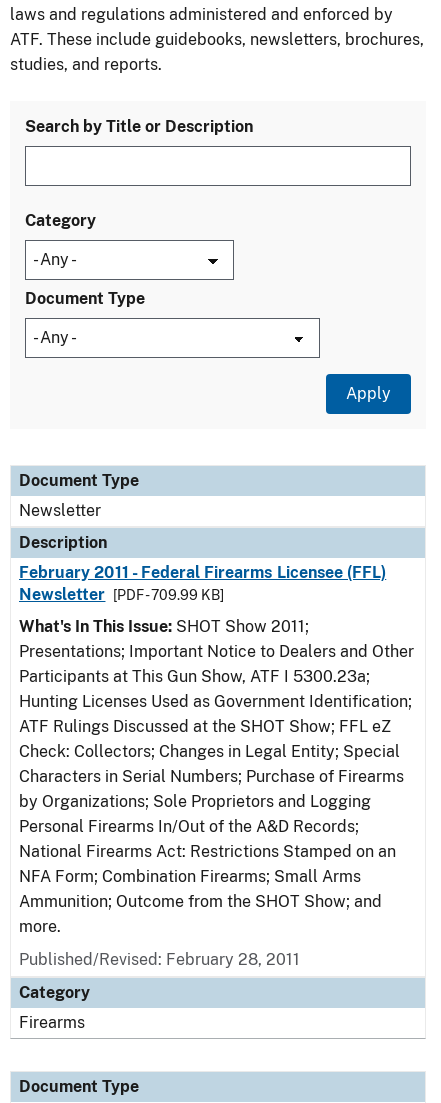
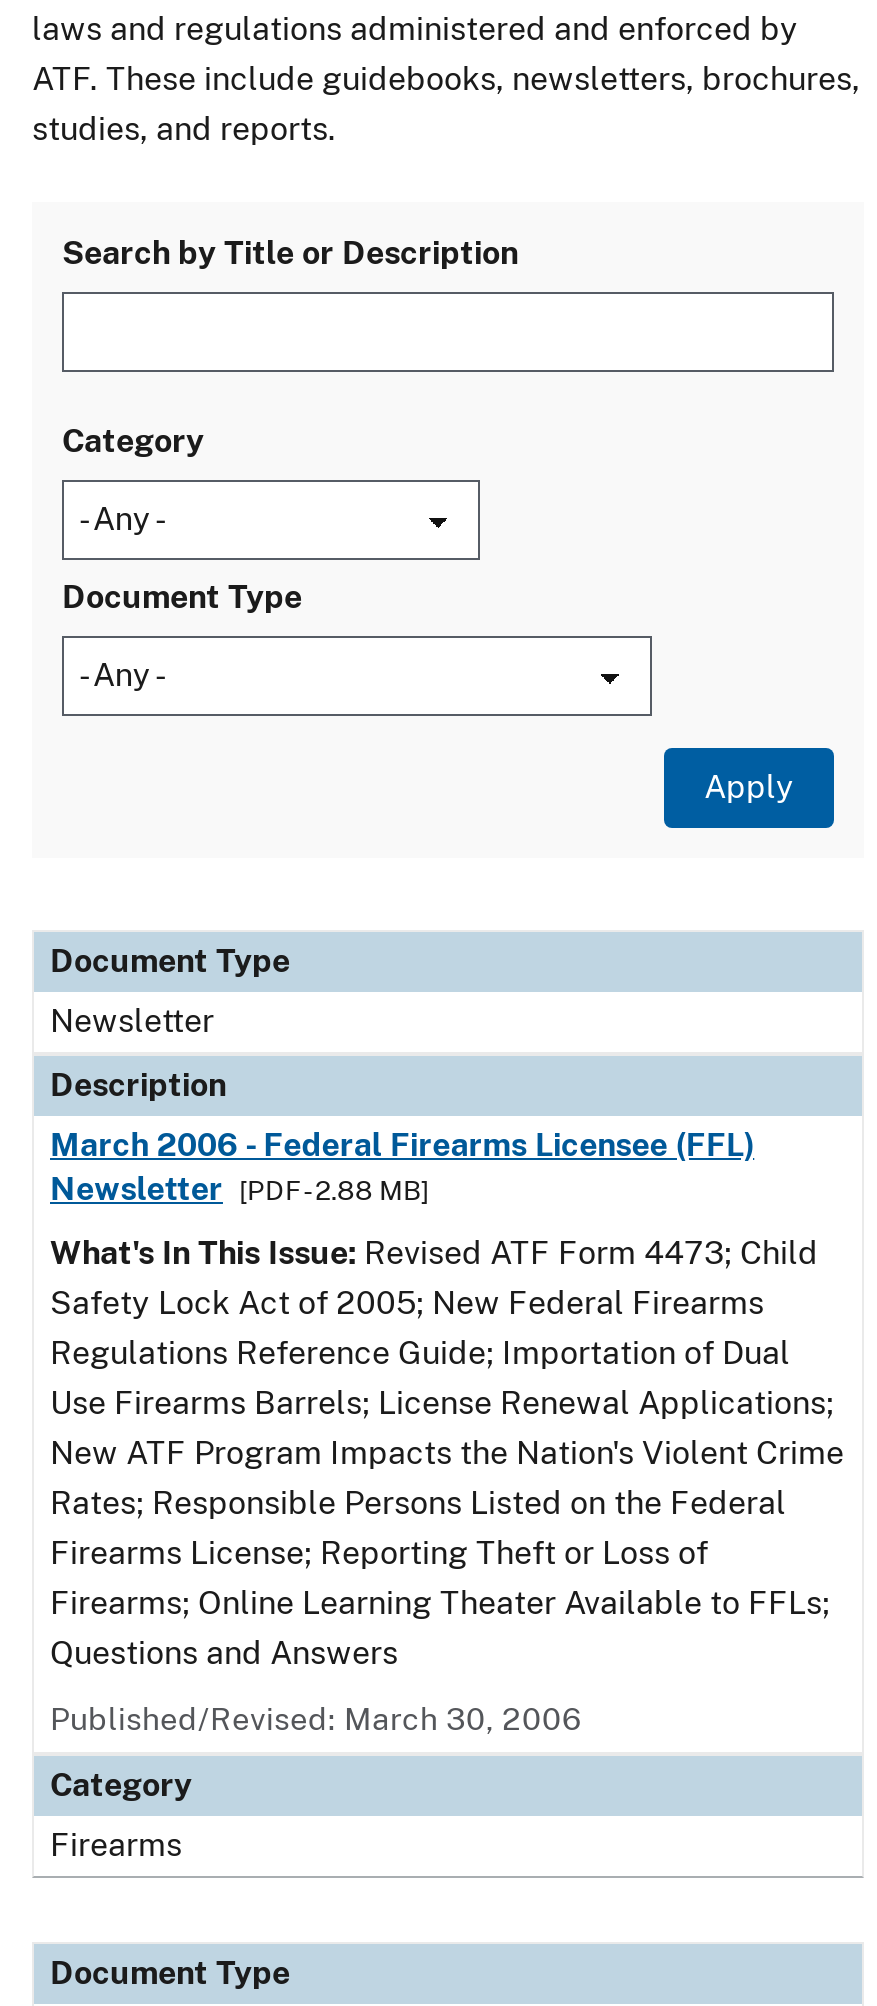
- February 2011 - Federal Firearms Licensee (FFL)
- Newsletter [PDF - 709.99 KB]
+ March 2006 - Federal Firearms Licensee (FFL)
+ Newsletter [PDF - 2.88 MB]

- What's In This Issue: SHOT Show 2011;
- Presentations; Important Notice to Dealers and Other
- Participants at This Gun Show, ATF I 5300.23a;
- Hunting Licenses Used as Government Identification;
- ATF Rulings Discussed at the SHOT Show; FFL eZ
- Check: Collectors; Changes in Legal Entity; Special
- Characters in Serial Numbers; Purchase of Firearms
- by Organizations; Sole Proprietors and Logging
- Personal Firearms In/Out of the A&D Records;
- National Firearms Act: Restrictions Stamped on an
- NFA Form; Combination Firearms; Small Arms
- Ammunition; Outcome from the SHOT Show; and
- more.
+ What's In This Issue: Revised ATF Form 4473; Child
+ Safety Lock Act of 2005; New Federal Firearms
+ Regulations Reference Guide; Importation of Dual
+ Use Firearms Barrels; License Renewal Applications;
+ New ATF Program Impacts the Nation's Violent Crime
+ Rates; Responsible Persons Listed on the Federal
+ Firearms License; Reporting Theft or Loss of
+ Firearms; Online Learning Theater Available to FFLs;
+ Questions and Answers

- Published/Revised: February 28, 2011
+ Published/Revised: March 30, 2006
